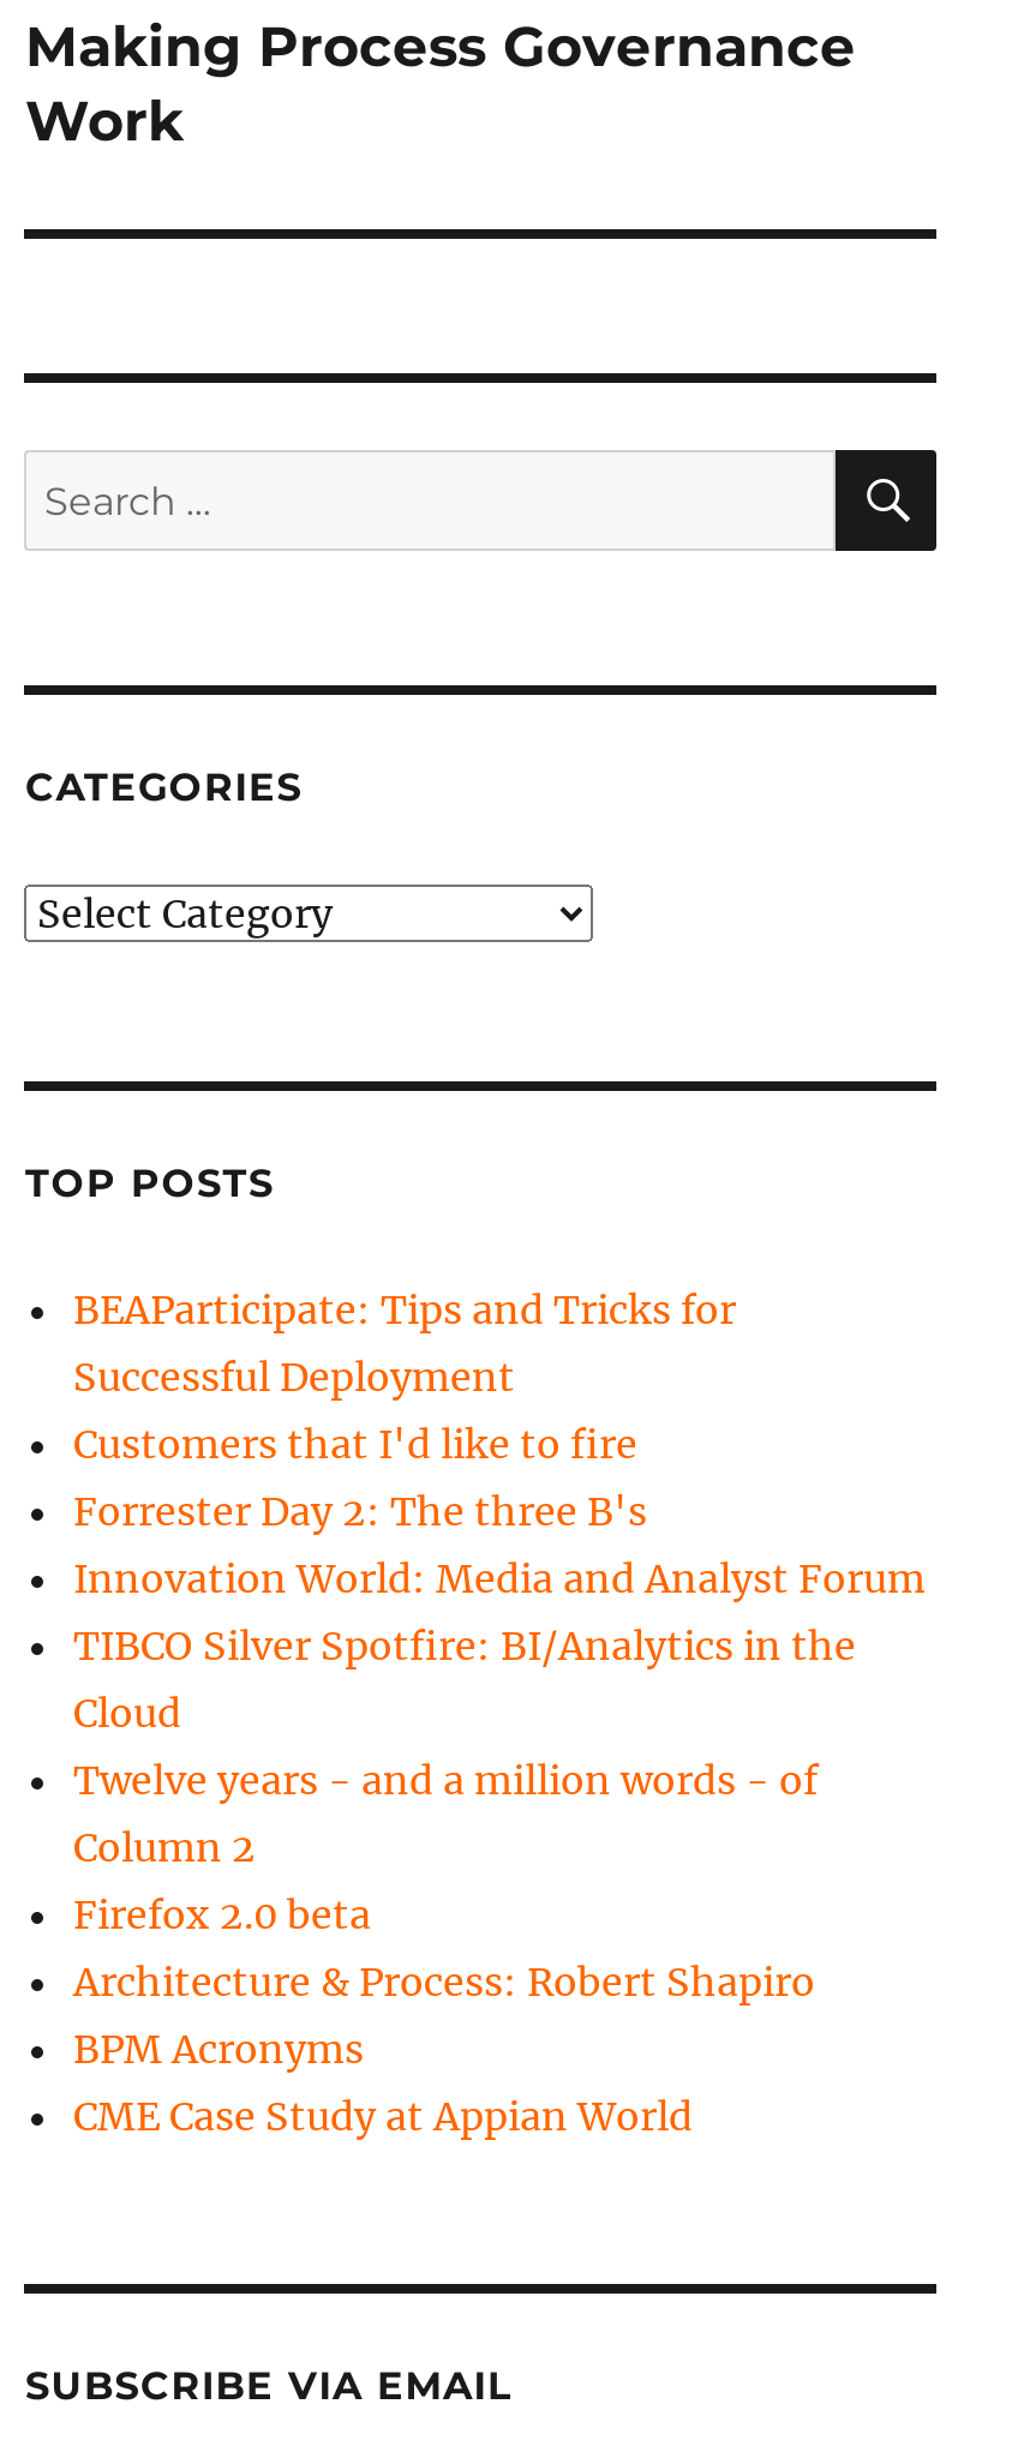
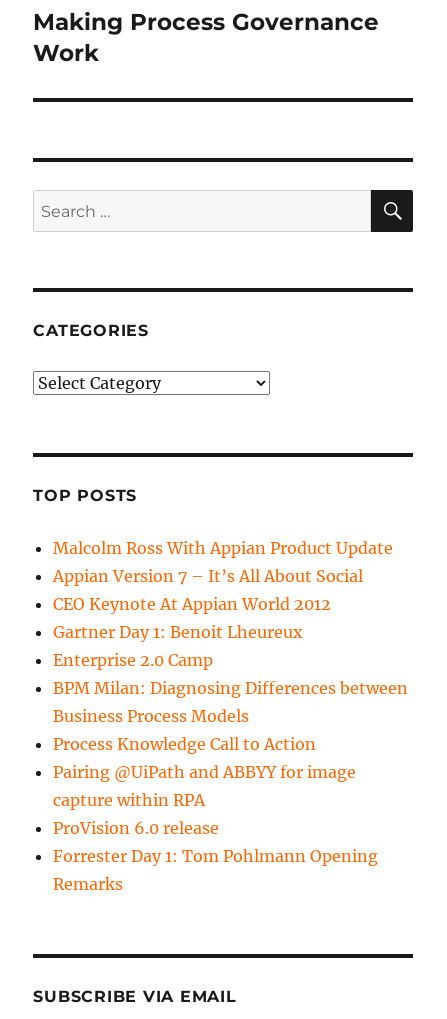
- BEAParticipate: Tips and Tricks for
- Successful Deployment
- Customers that I'd like to fire
- Forrester Day 2: The three B's
- Innovation World: Media and Analyst Forum
- TIBCO Silver Spotfire: BI/Analytics in the
- Cloud
- Twelve years - and a million words - of
- Column 2
- Firefox 2.0 beta
- Architecture & Process: Robert Shapiro
- BPM Acronyms
- CME Case Study at Appian World
+ Malcolm Ross With Appian Product Update
+ Appian Version 7 – It’s All About Social
+ CEO Keynote At Appian World 2012
+ Gartner Day 1: Benoit Lheureux
+ Enterprise 2.0 Camp
+ BPM Milan: Diagnosing Differences between
+ Business Process Models
+ Process Knowledge Call to Action
+ Pairing @UiPath and ABBYY for image
+ capture within RPA
+ ProVision 6.0 release
+ Forrester Day 1: Tom Pohlmann Opening
+ Remarks
